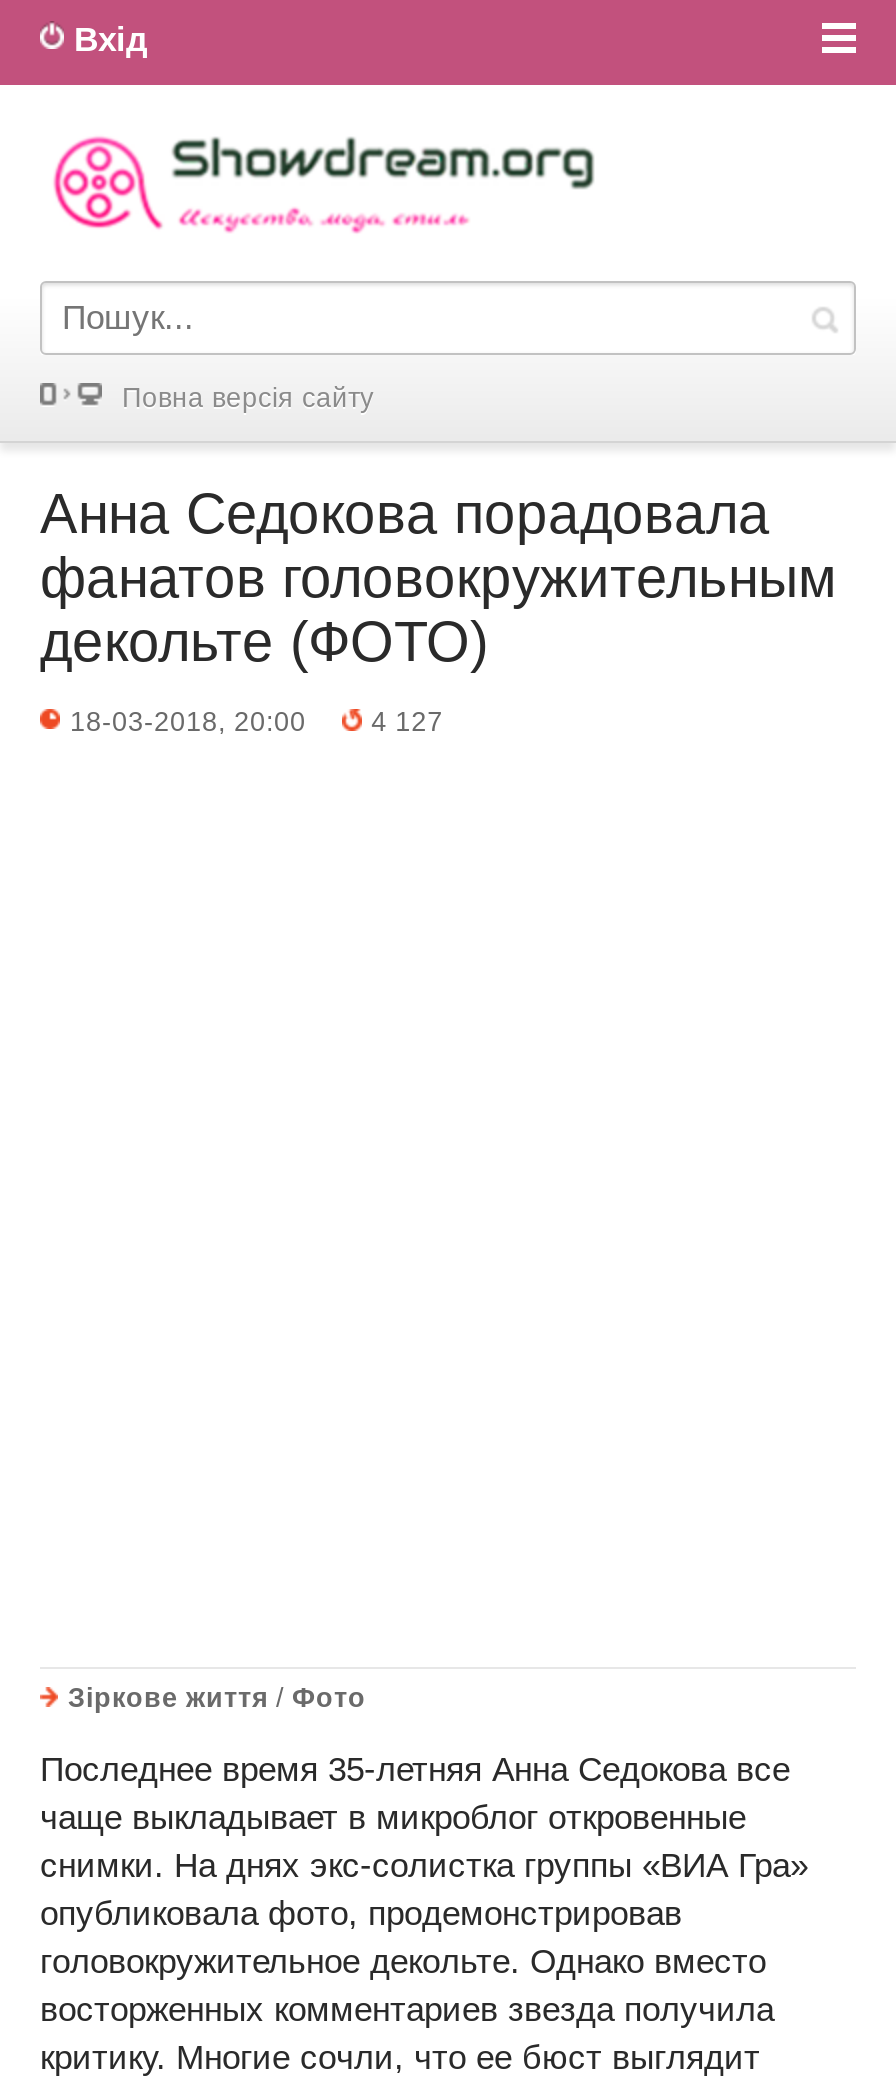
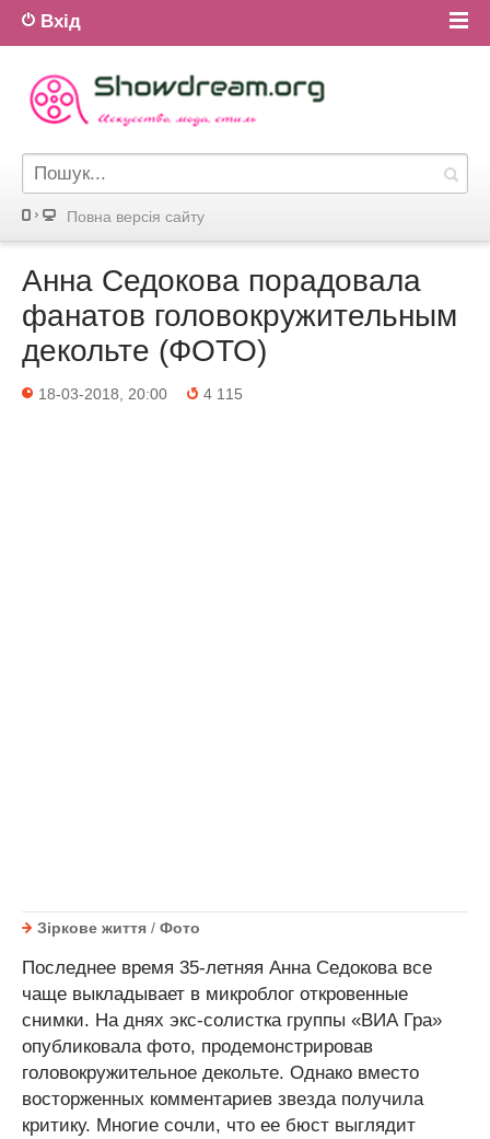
- 4 127
+ 4 115
